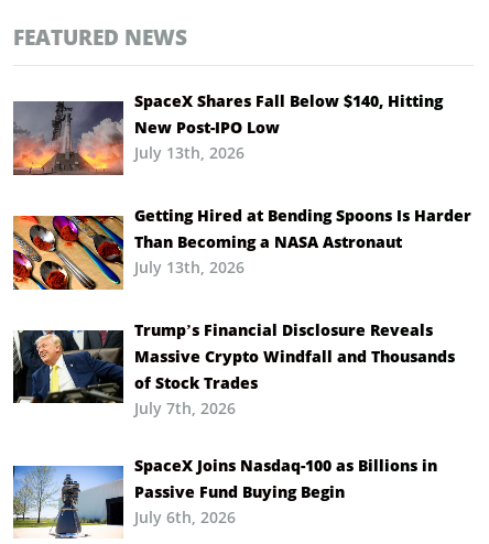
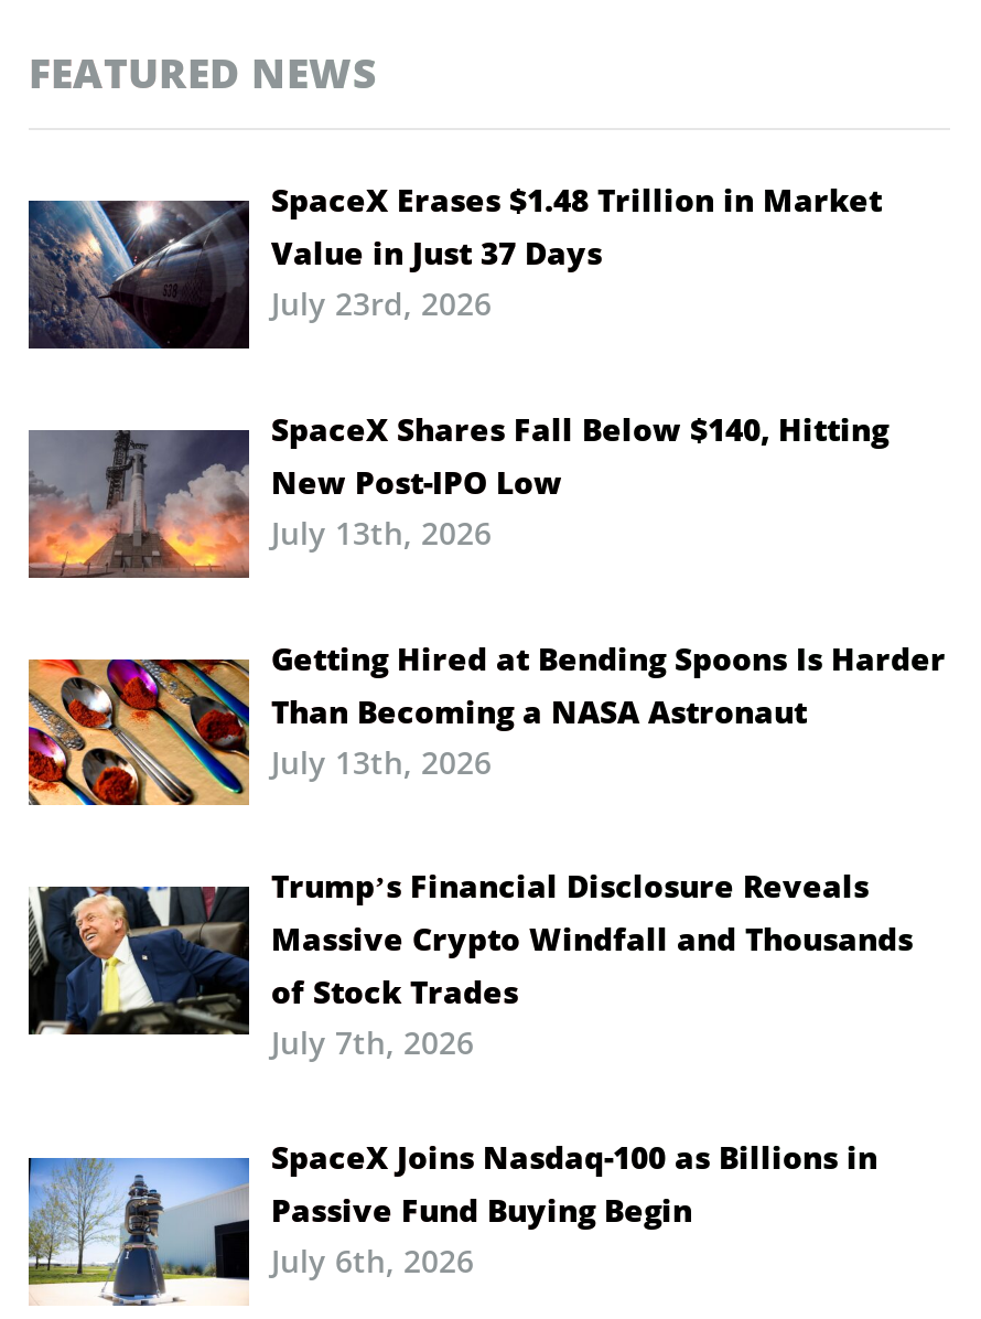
+ [image]
+ SpaceX Erases $1.48 Trillion in Market
+ Value in Just 37 Days
+ July 23rd, 2026
